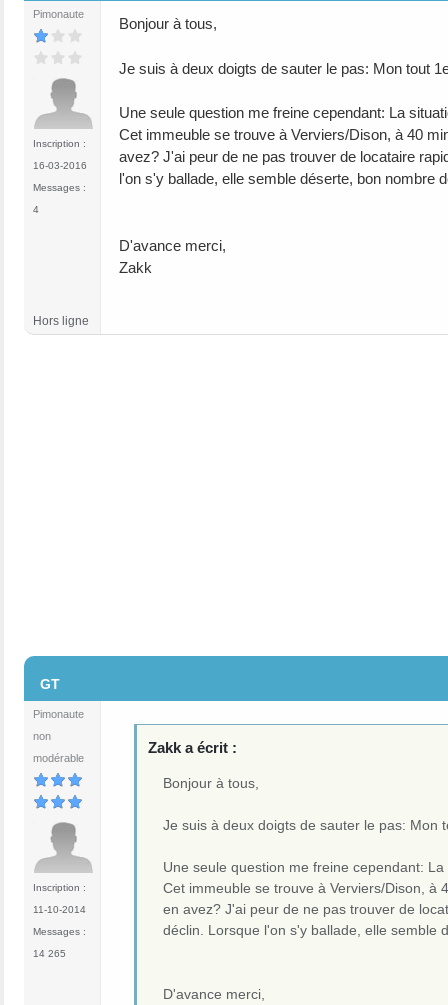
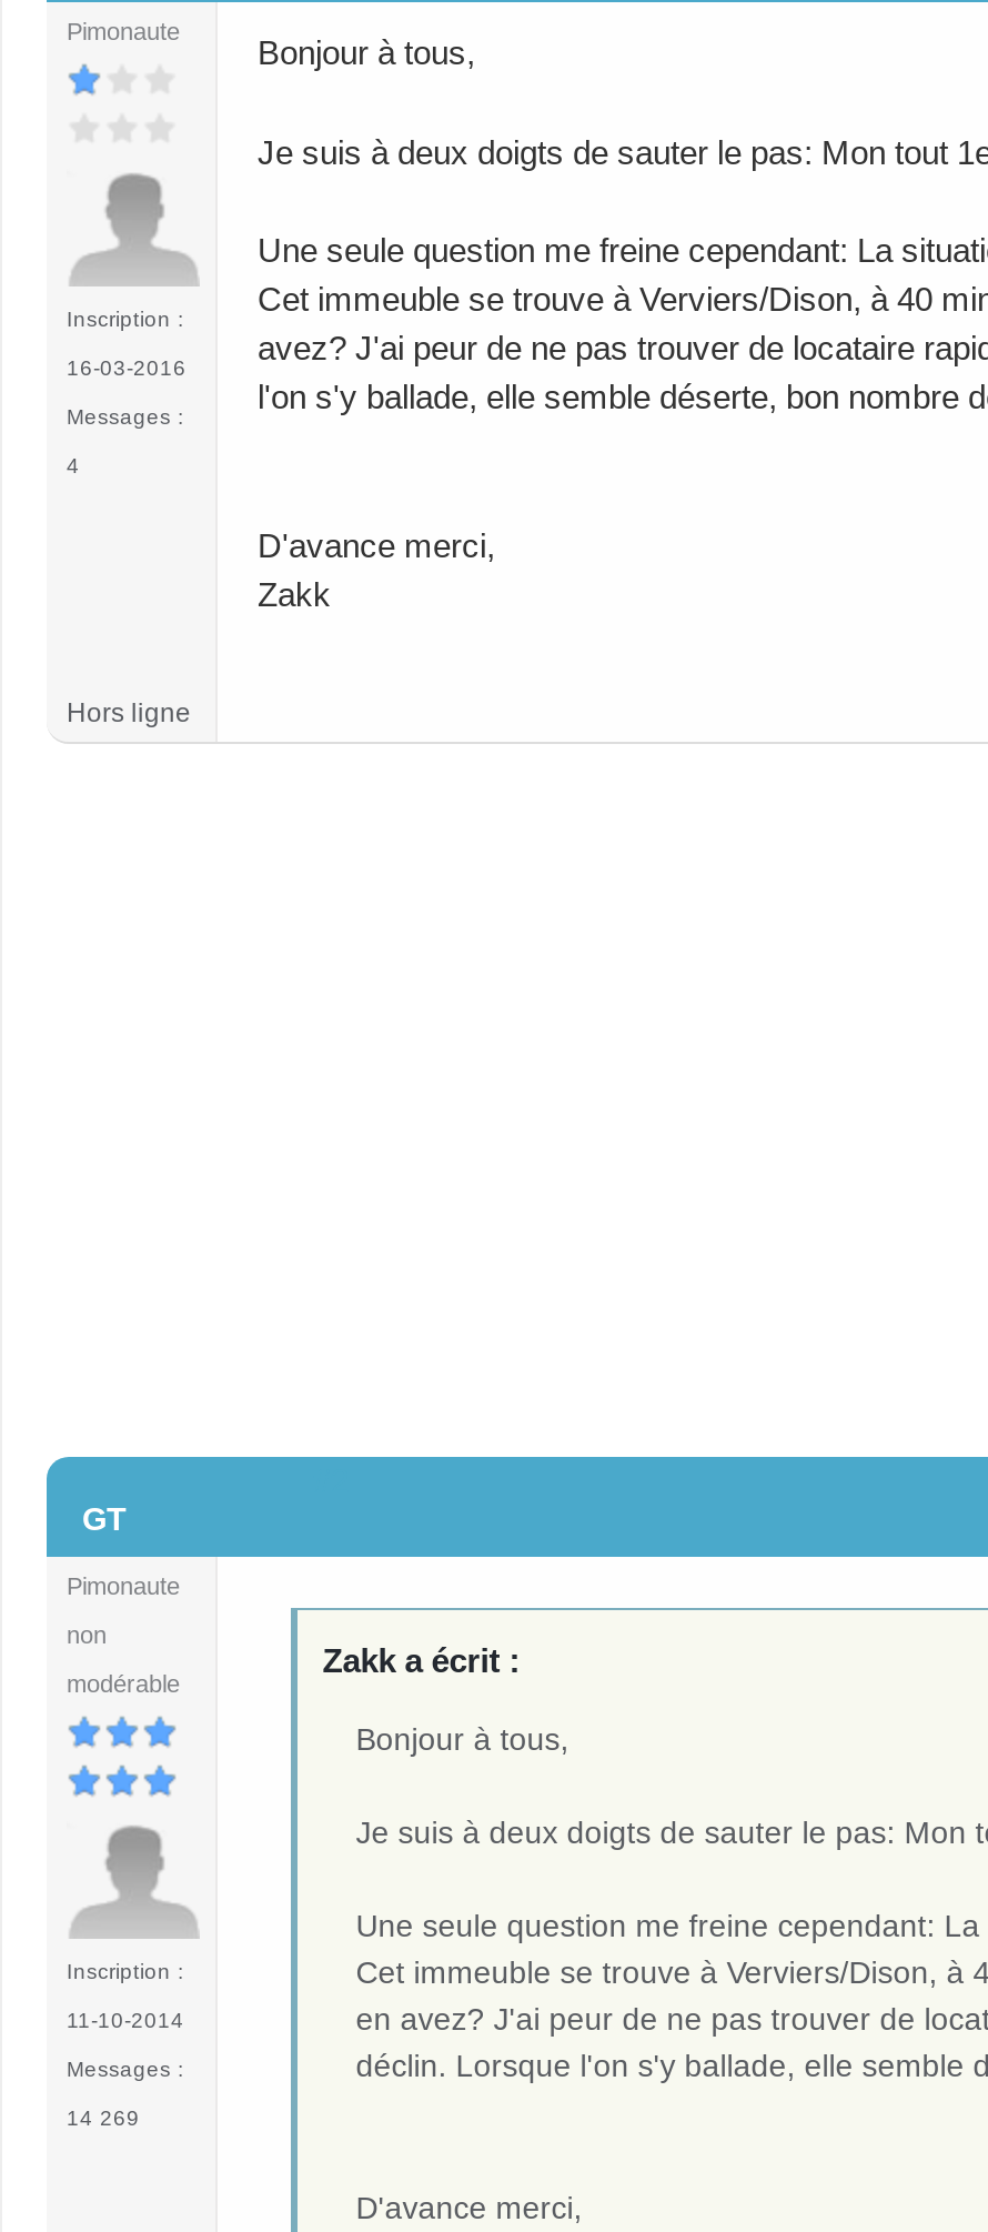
- 14 265
+ 14 269
